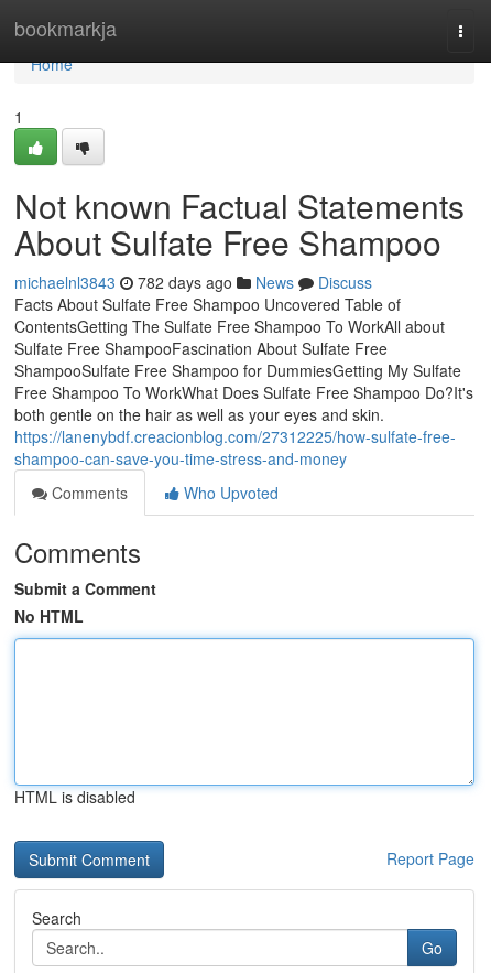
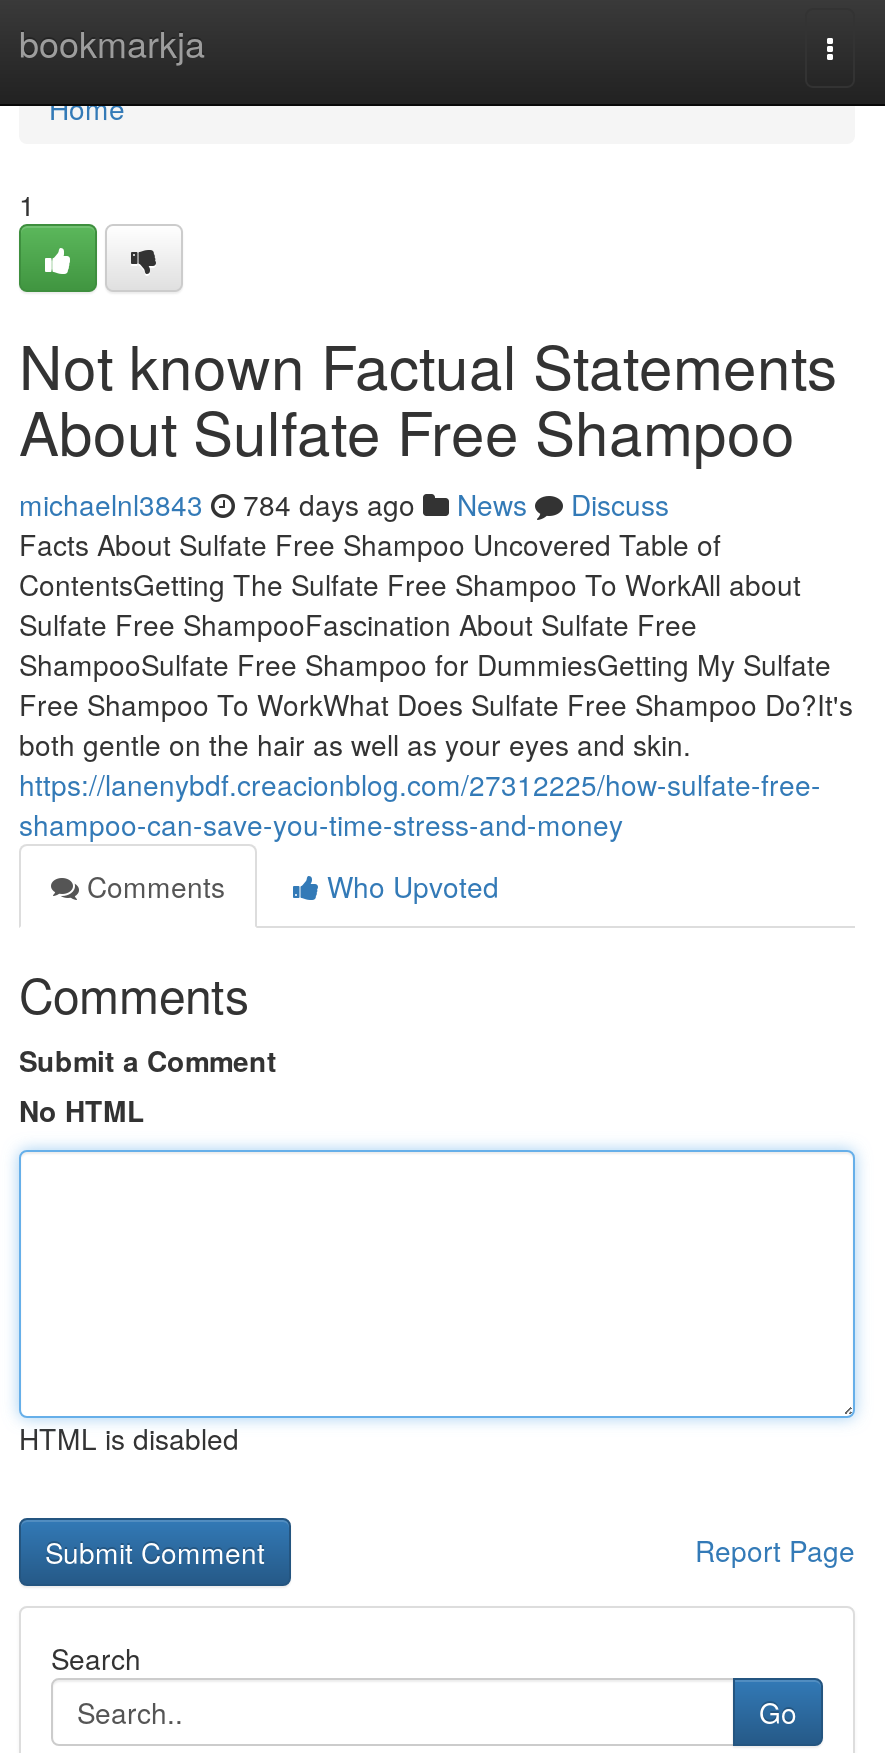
- michaelnl3843 782 days ago News Discuss
+ michaelnl3843 784 days ago News Discuss
